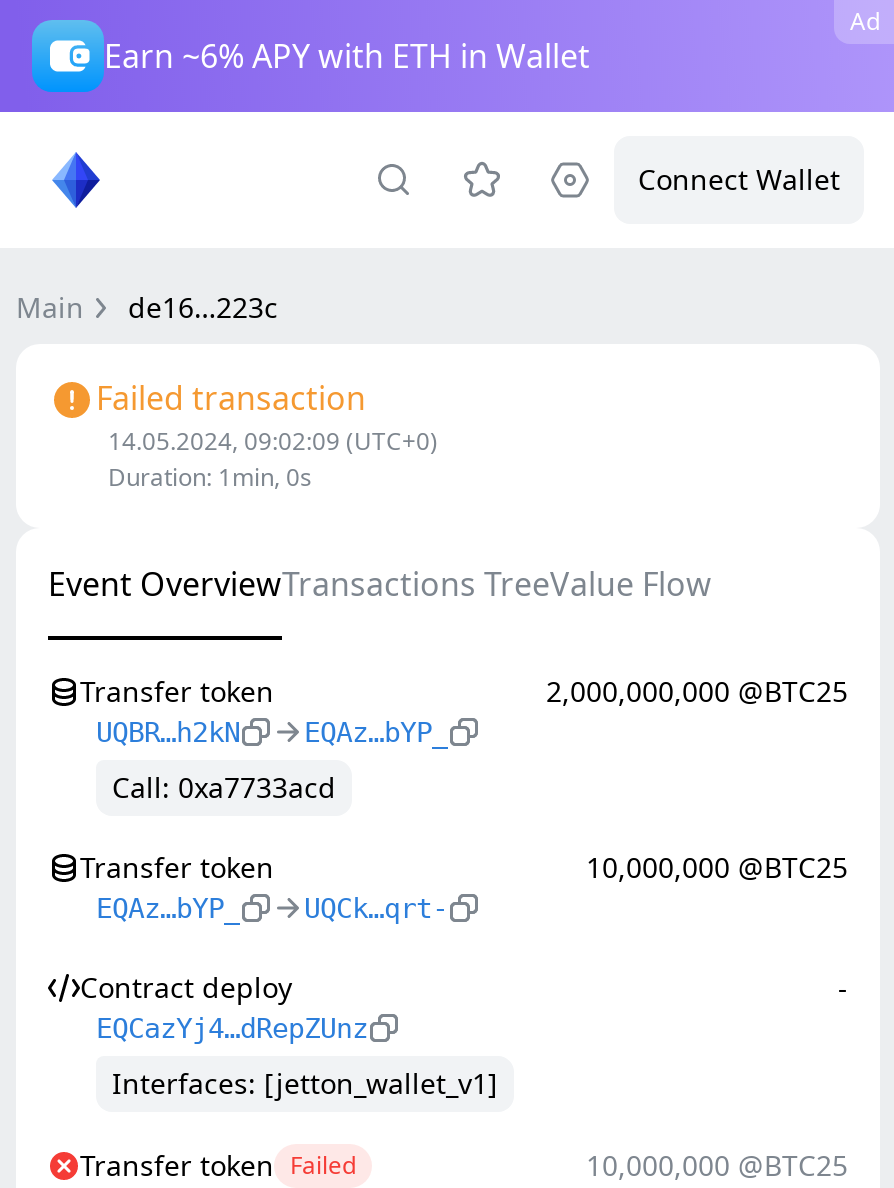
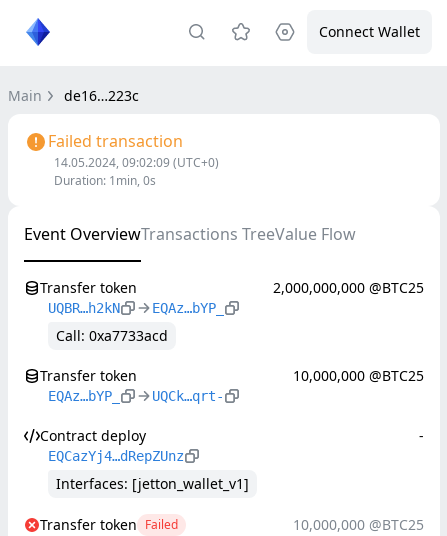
- Ad

- Earn ~6% APY with ETH in Wallet
